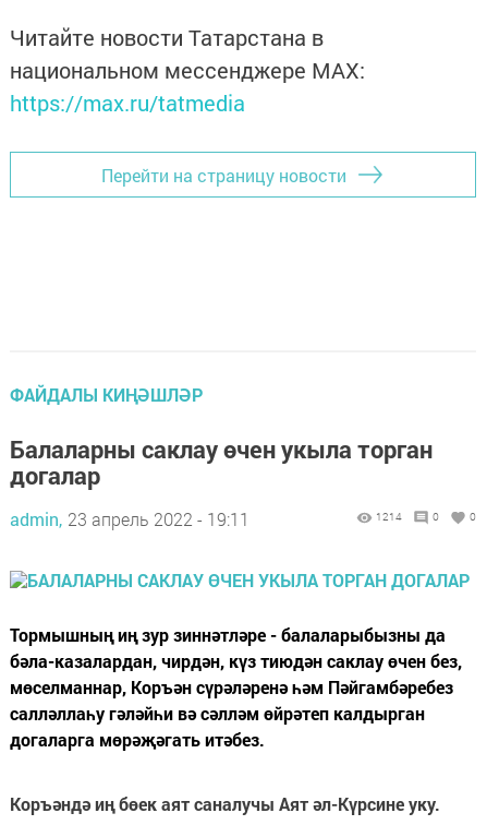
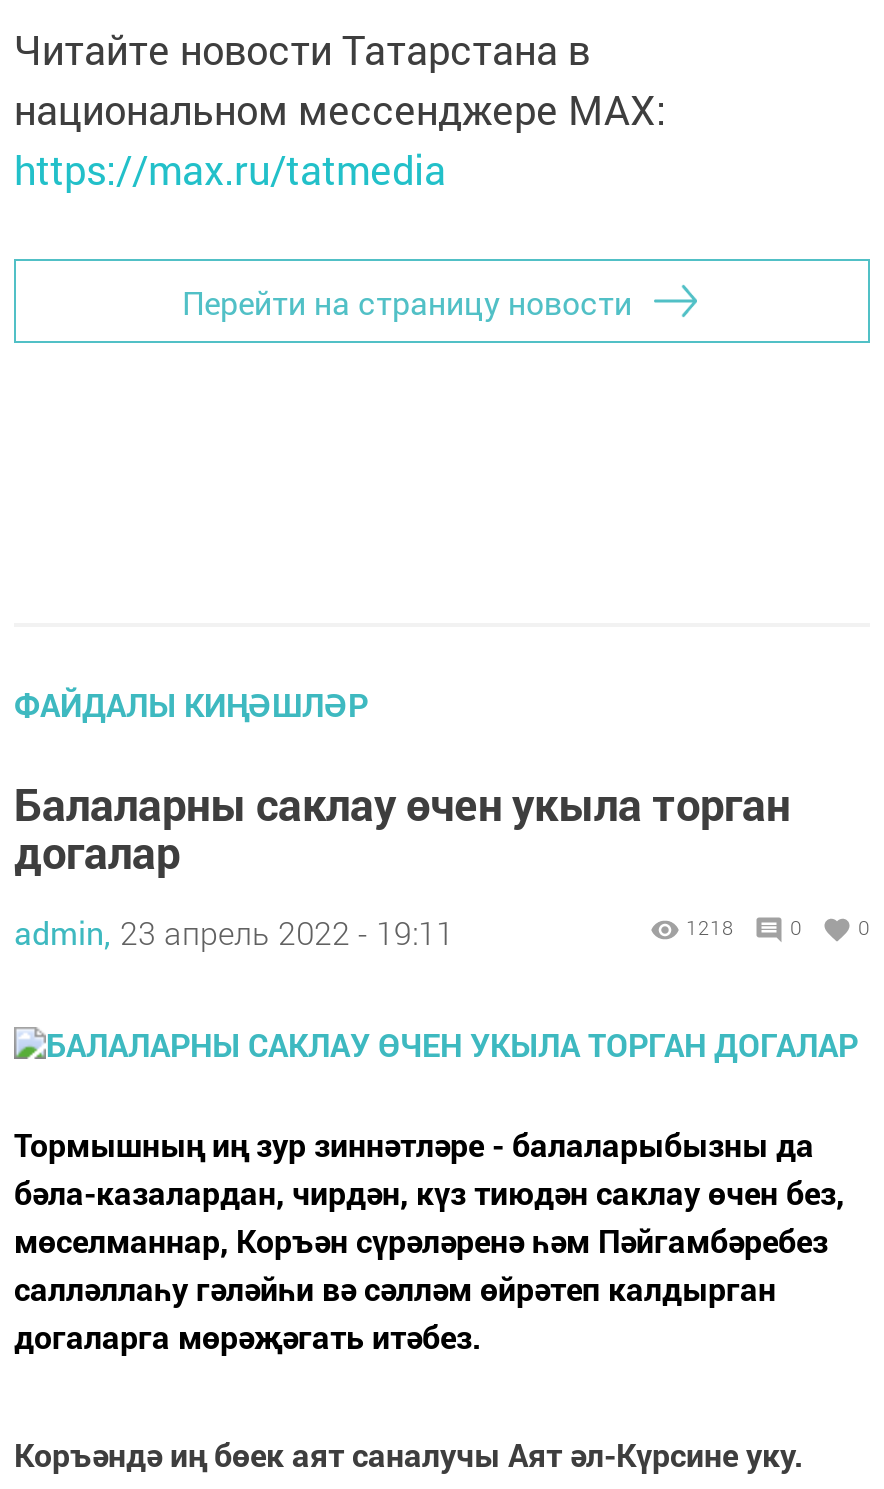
- 1214
+ 1218
